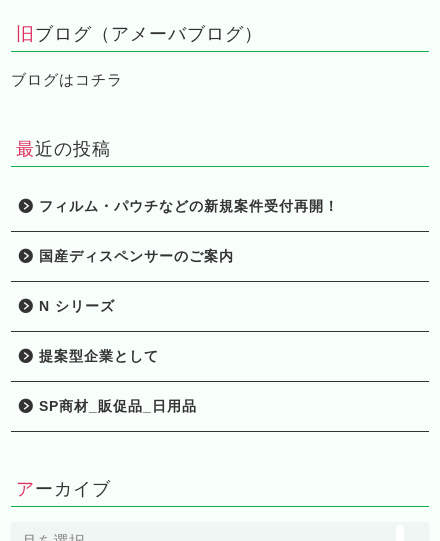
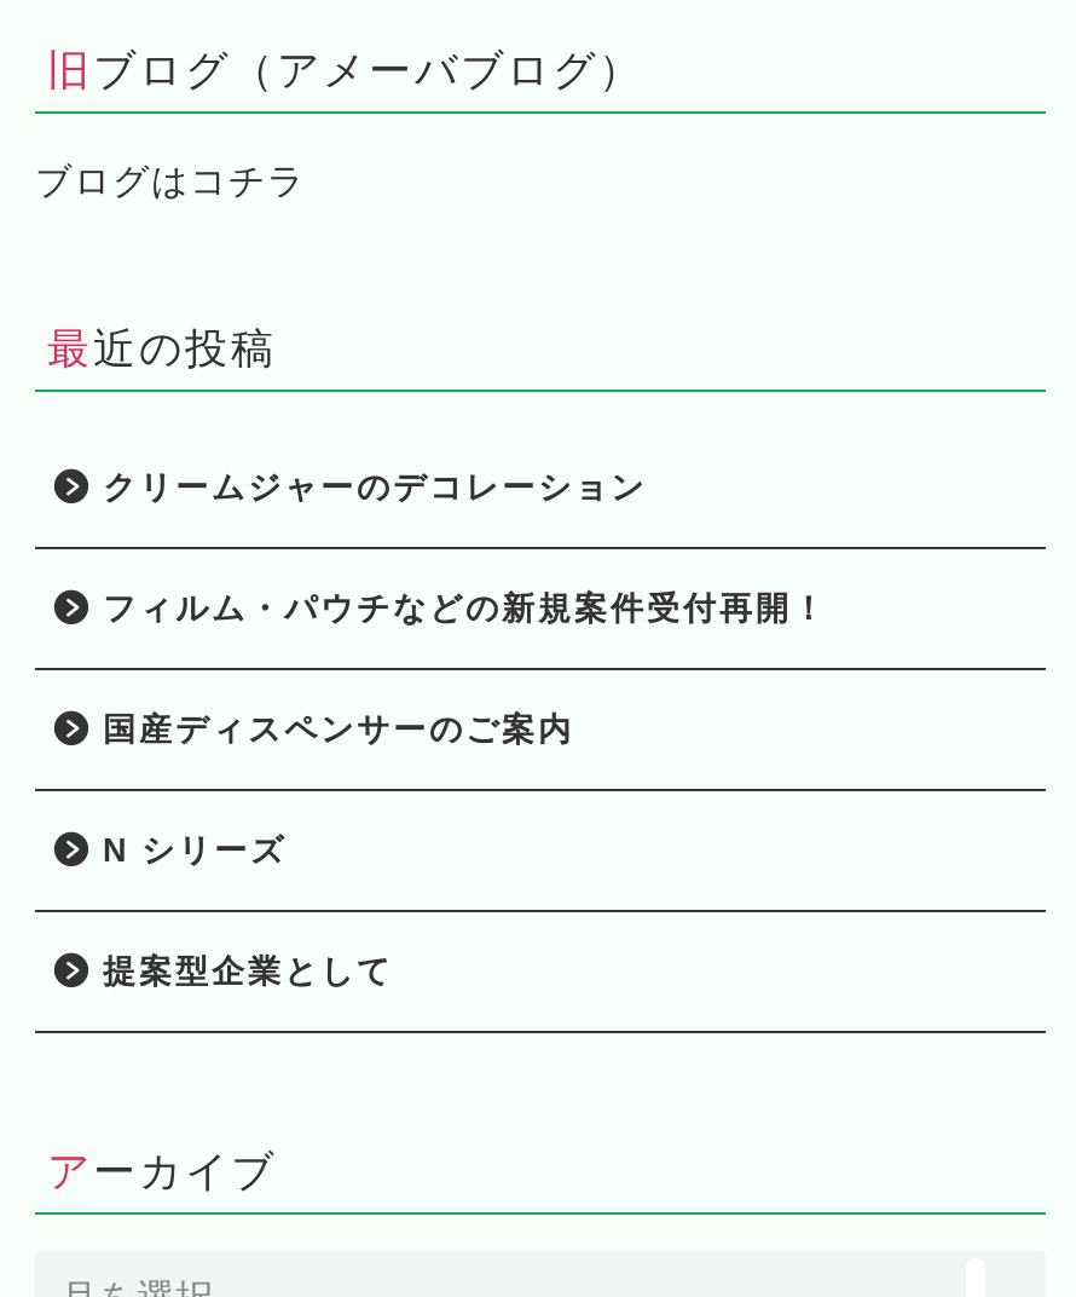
+ クリームジャーのデコレーション

moved down: フィルム・パウチなどの新規案件受付再開！ | 国産ディスペンサーのご案内 | N シリーズ | 提案型企業として

- SP商材_販促品_日用品
